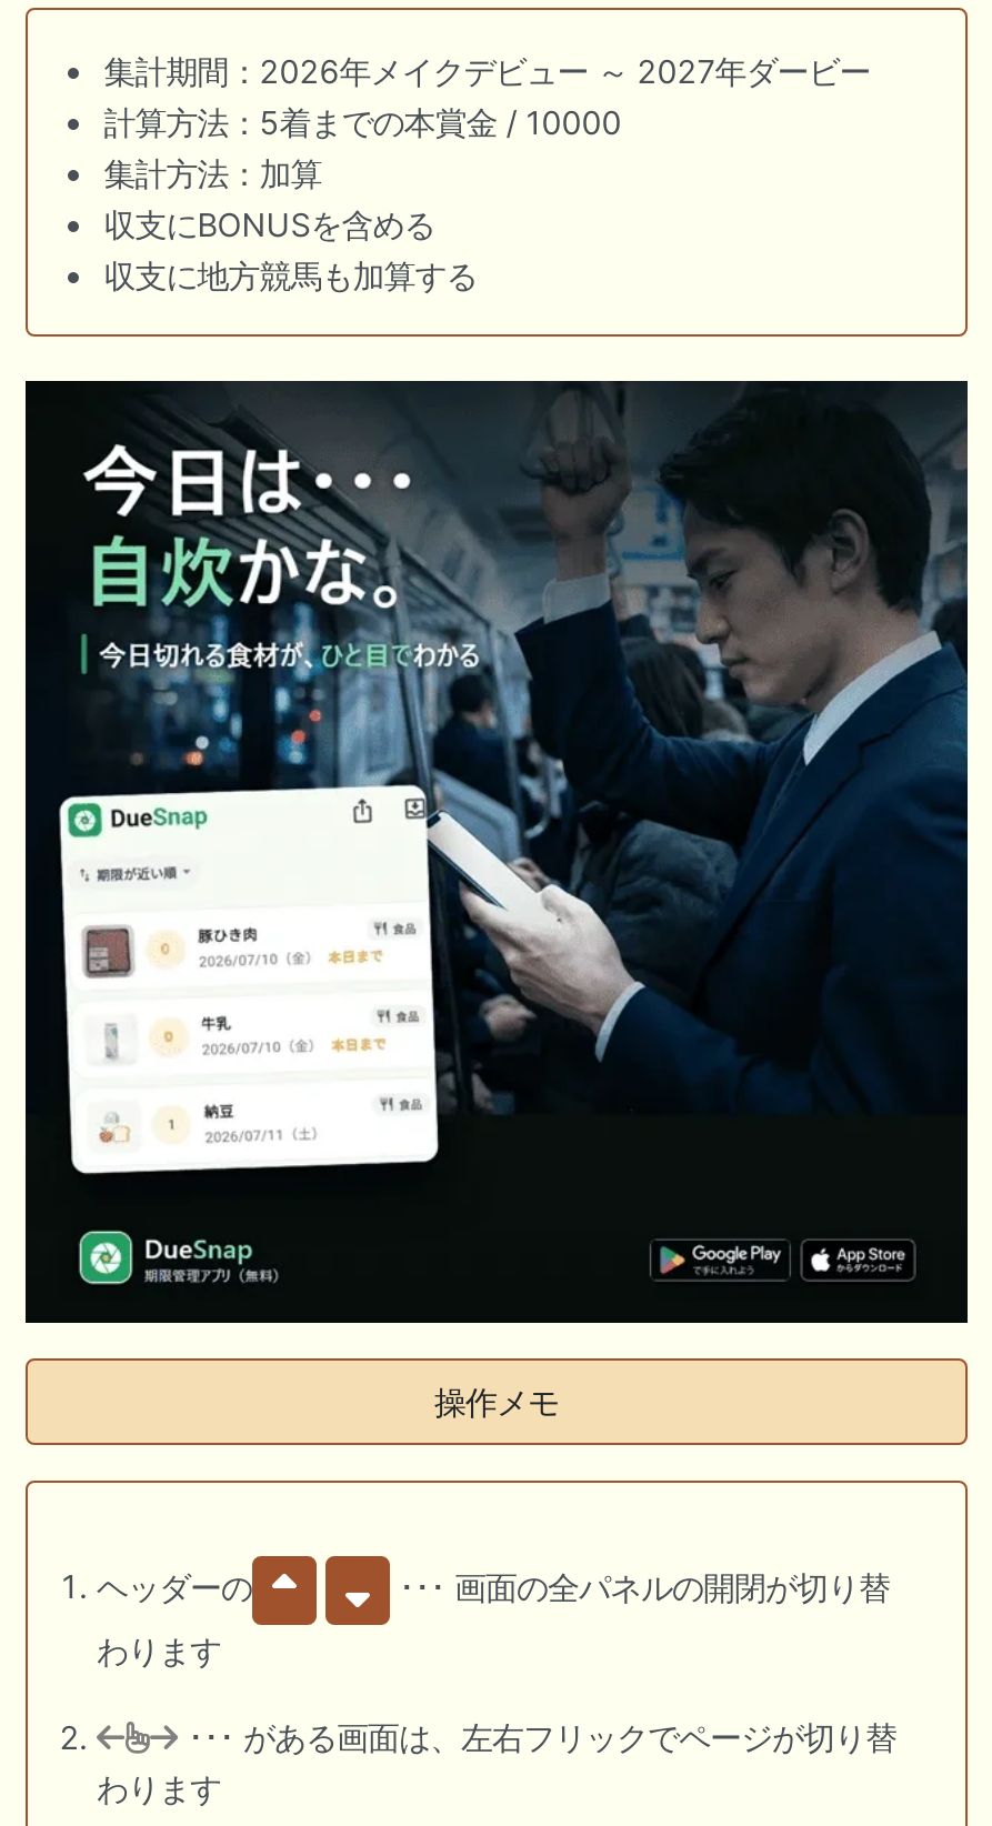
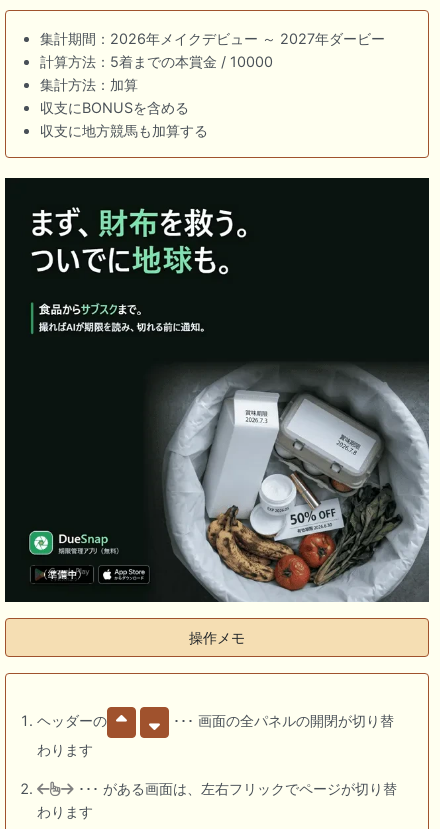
- [image]
+ [image]
